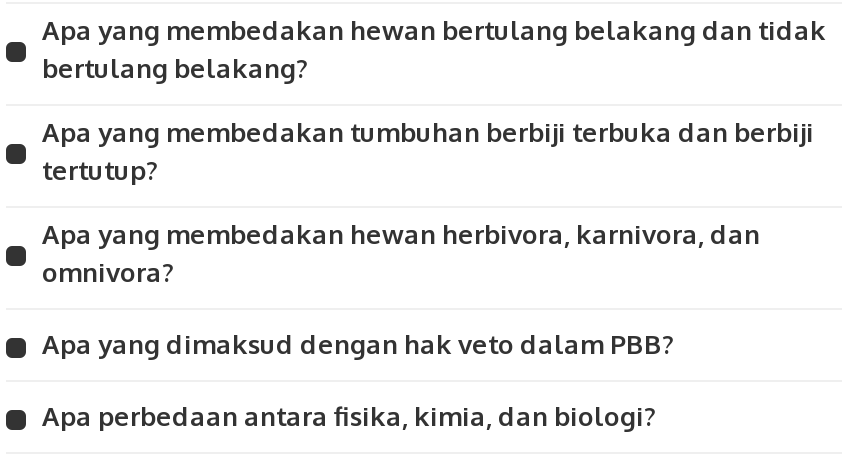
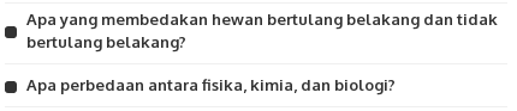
- Apa yang membedakan tumbuhan berbiji terbuka dan berbiji
- tertutup?
- Apa yang membedakan hewan herbivora, karnivora, dan
- omnivora?
- Apa yang dimaksud dengan hak veto dalam PBB?
